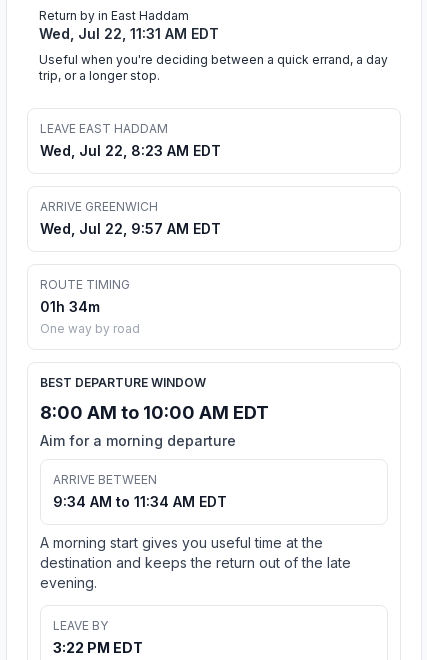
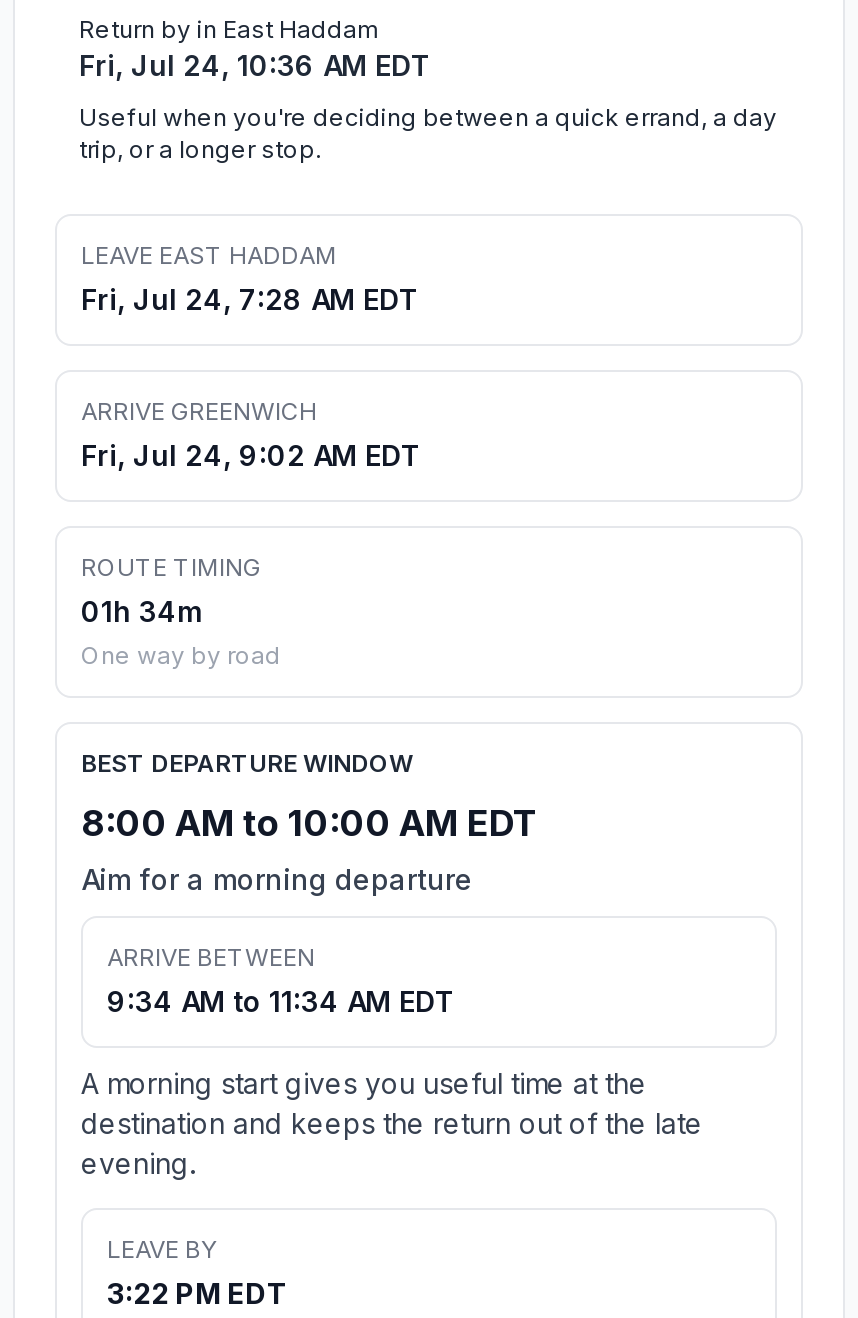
- Wed, Jul 22, 11:31 AM EDT
+ Fri, Jul 24, 10:36 AM EDT

- Wed, Jul 22, 8:23 AM EDT
+ Fri, Jul 24, 7:28 AM EDT

- Wed, Jul 22, 9:57 AM EDT
+ Fri, Jul 24, 9:02 AM EDT
